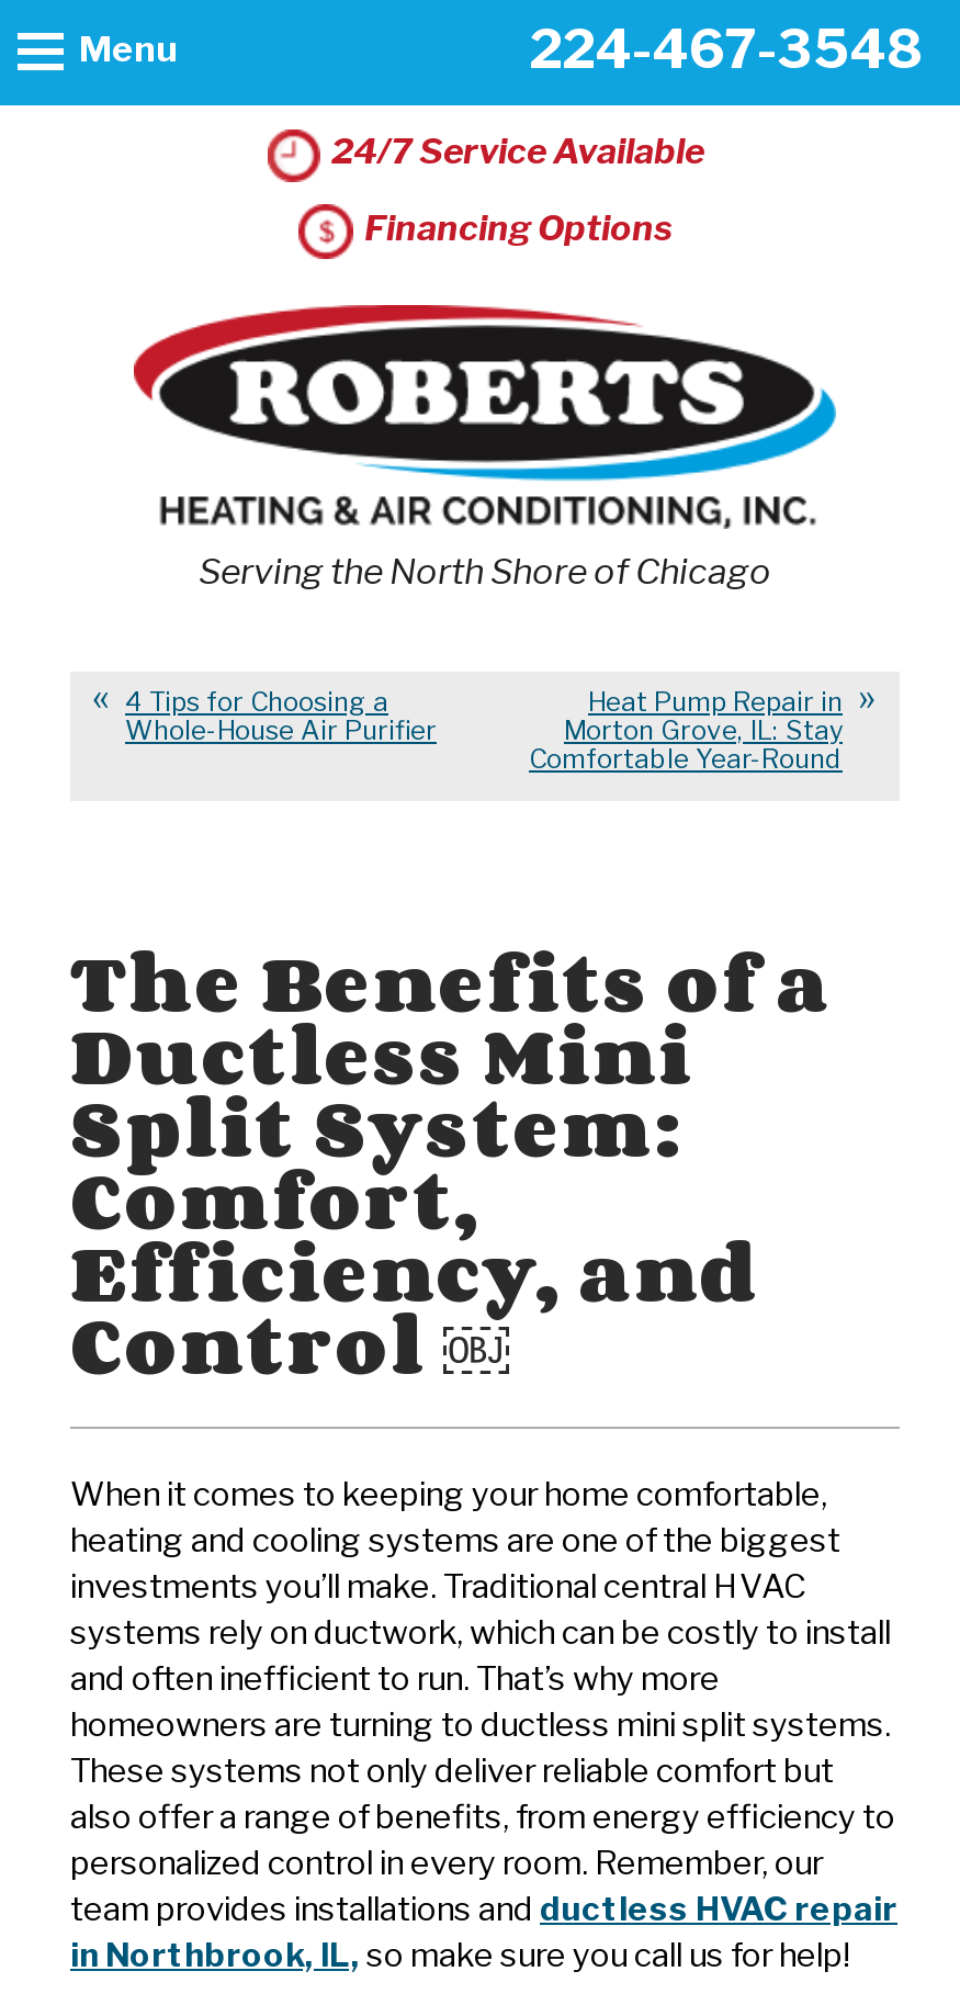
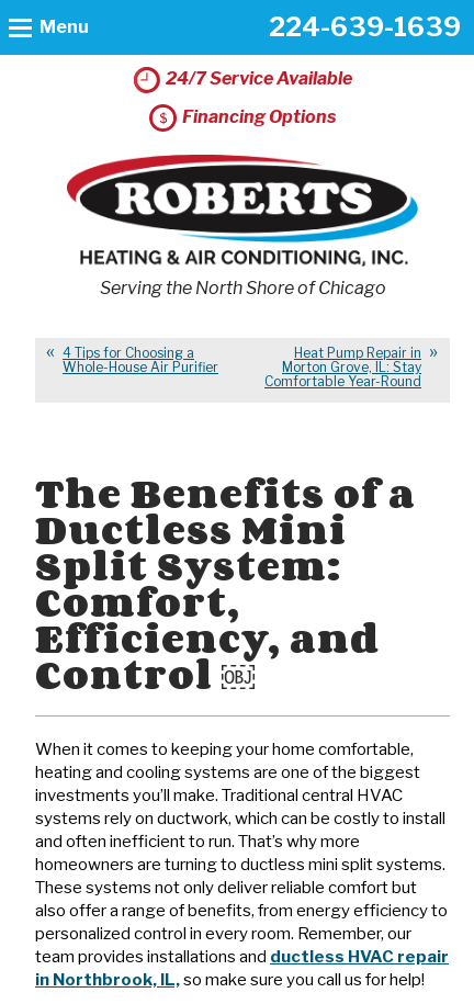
- 224-467-3548
+ 224-639-1639
